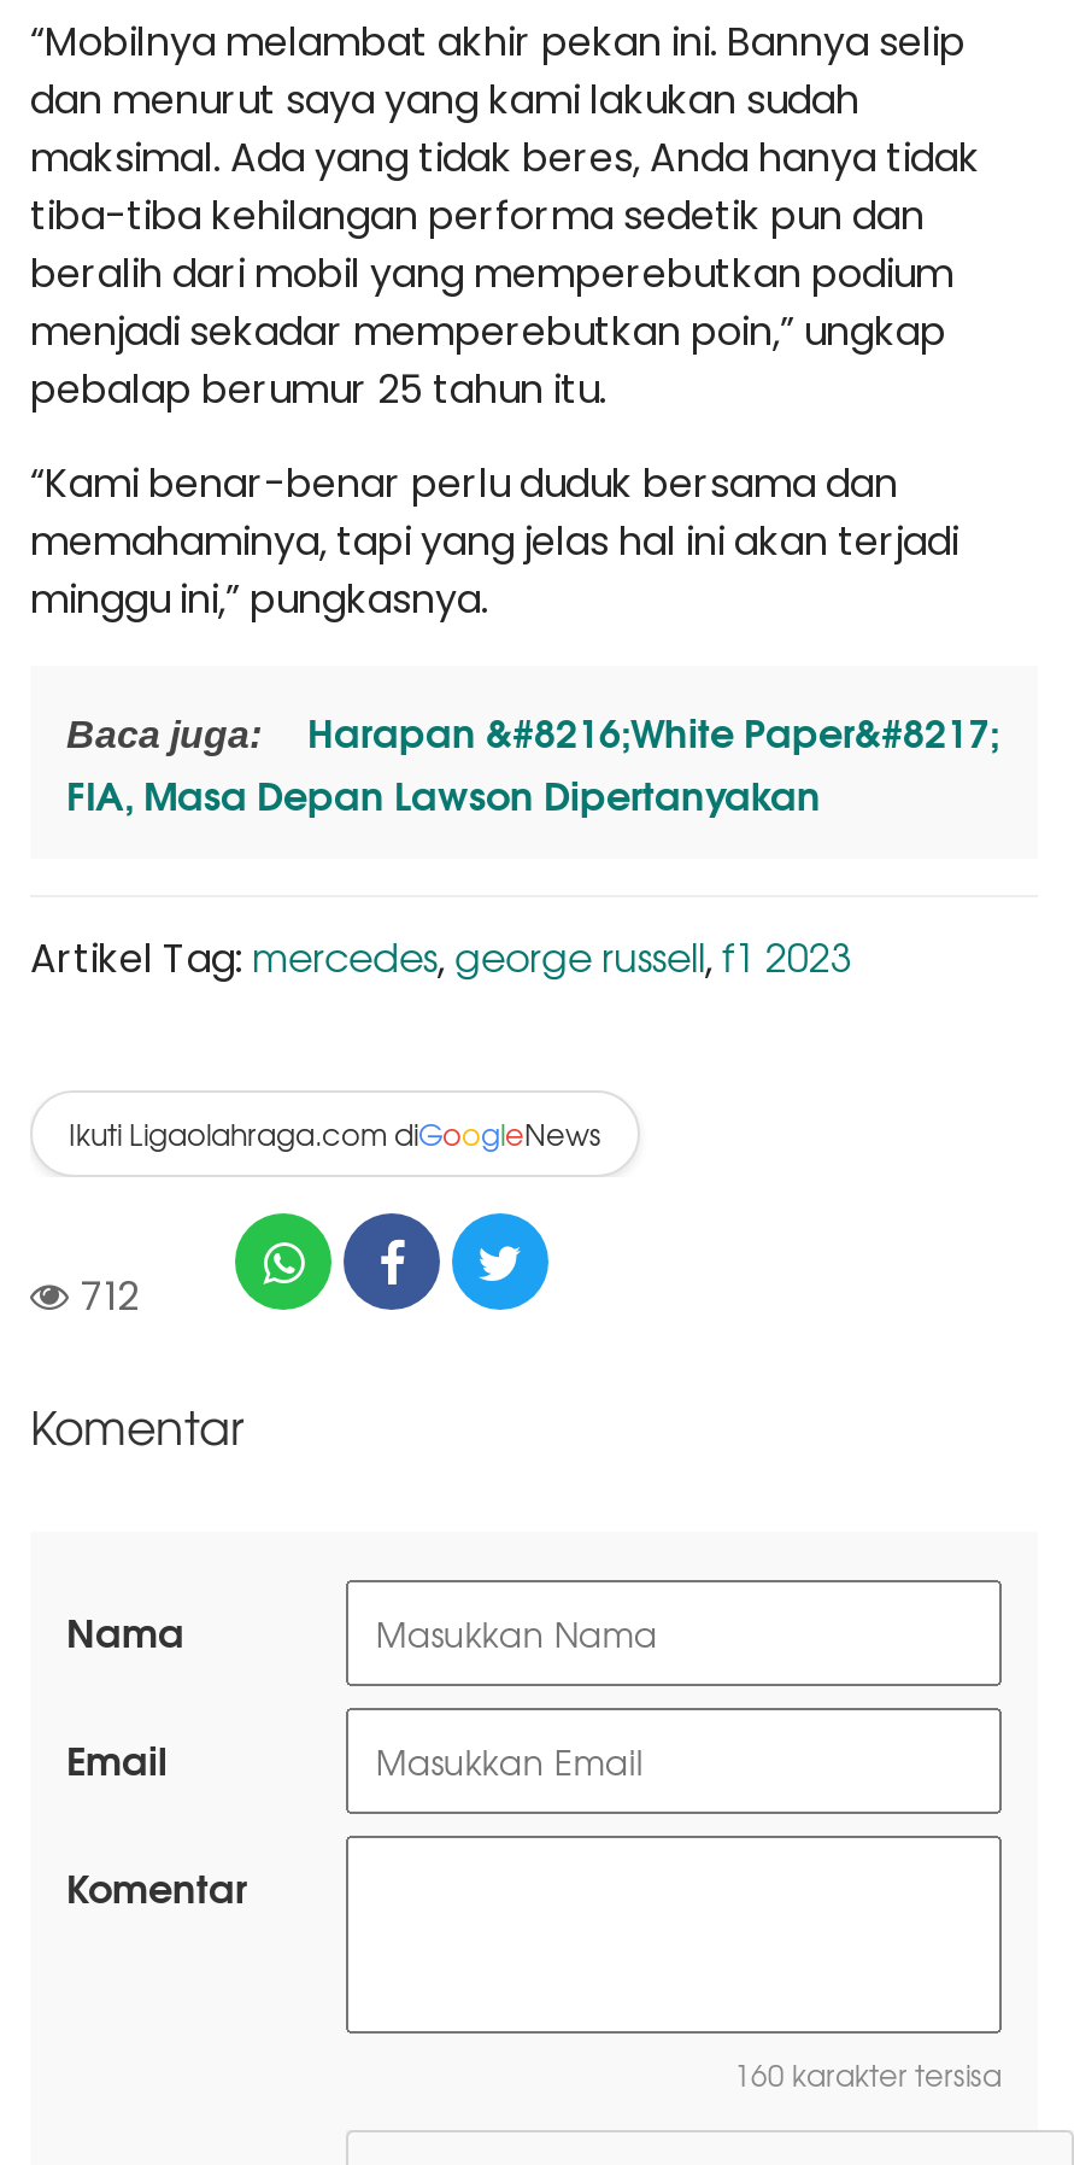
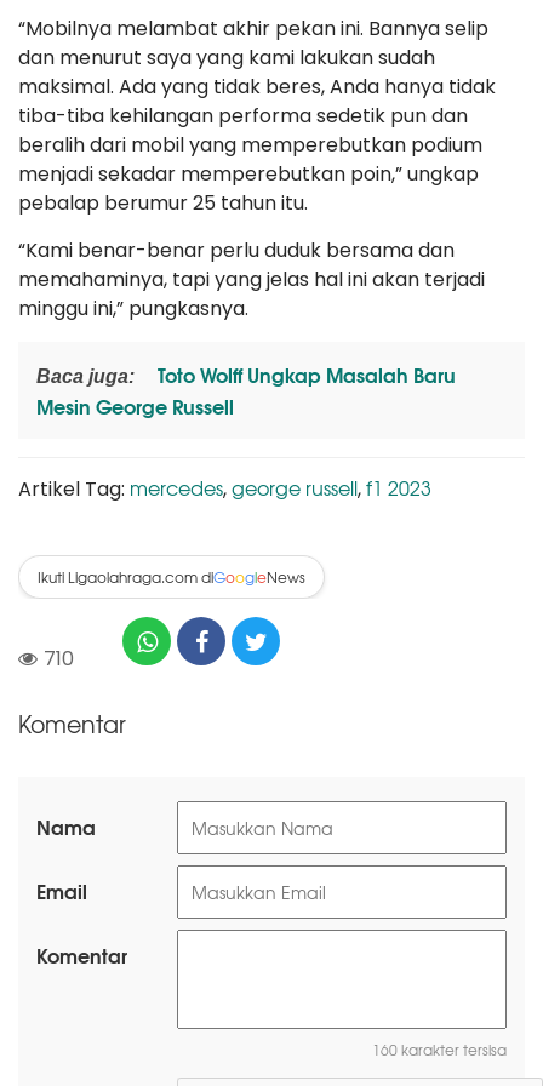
- Harapan &#8216;White Paper&#8217;
- FIA, Masa Depan Lawson Dipertanyakan
+ Toto Wolff Ungkap Masalah Baru
+ Mesin George Russell

- 712
+ 710
